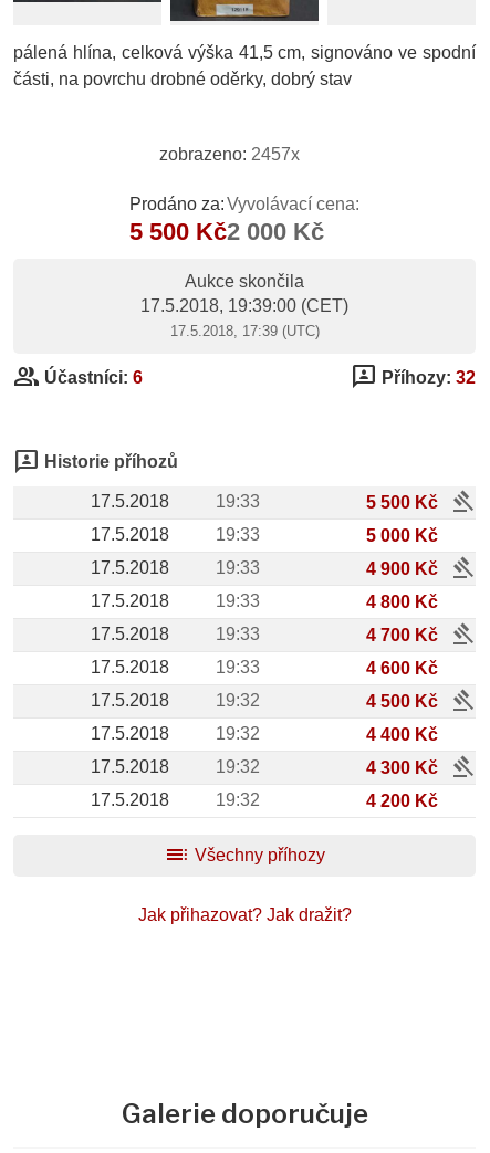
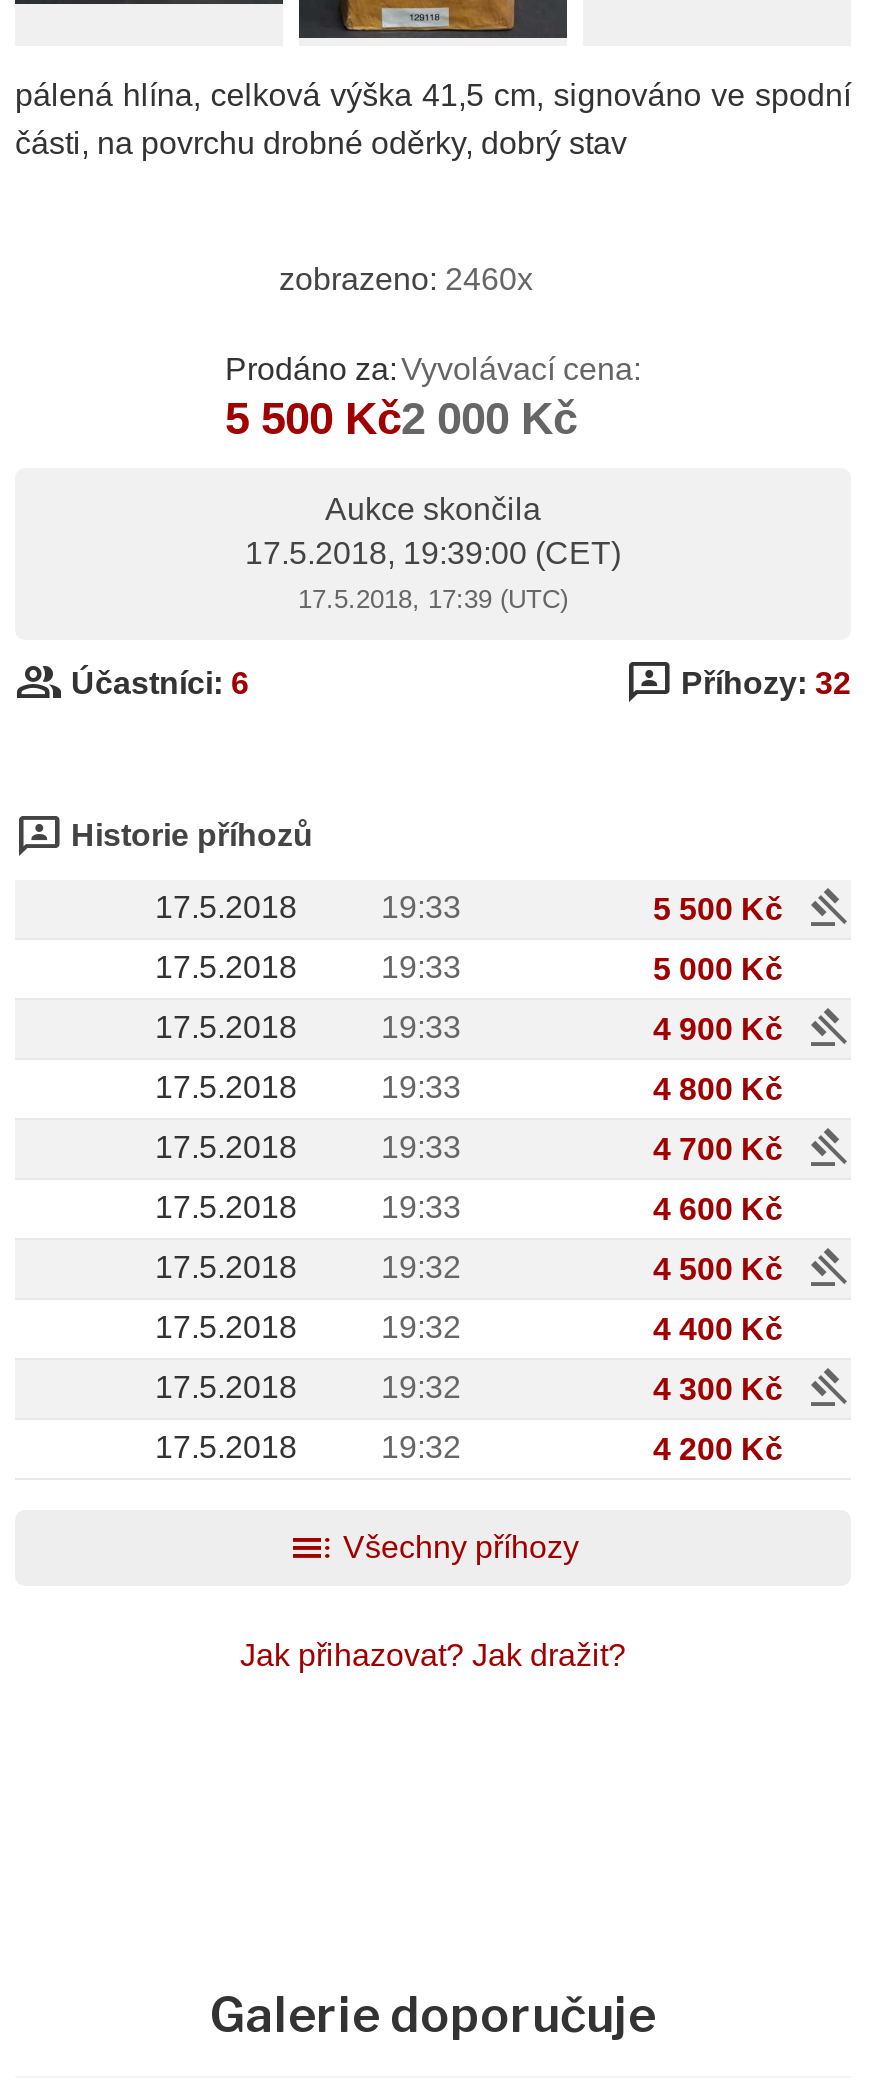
- zobrazeno: 2457x
+ zobrazeno: 2460x
